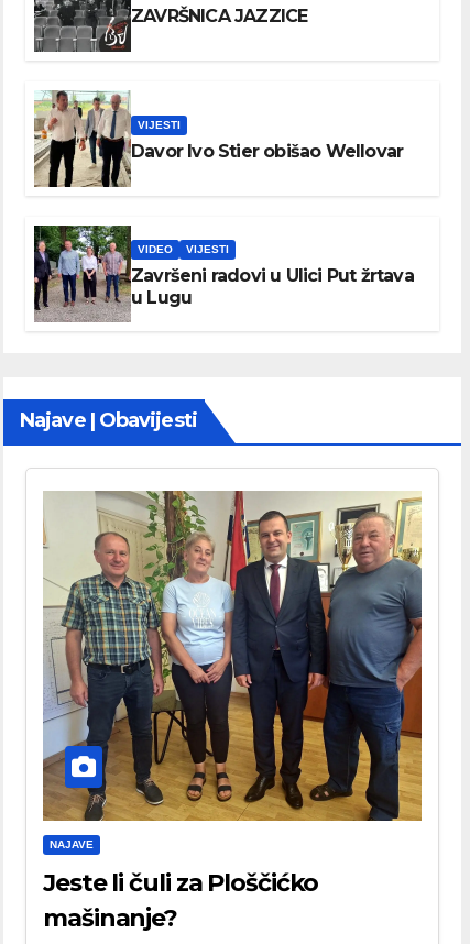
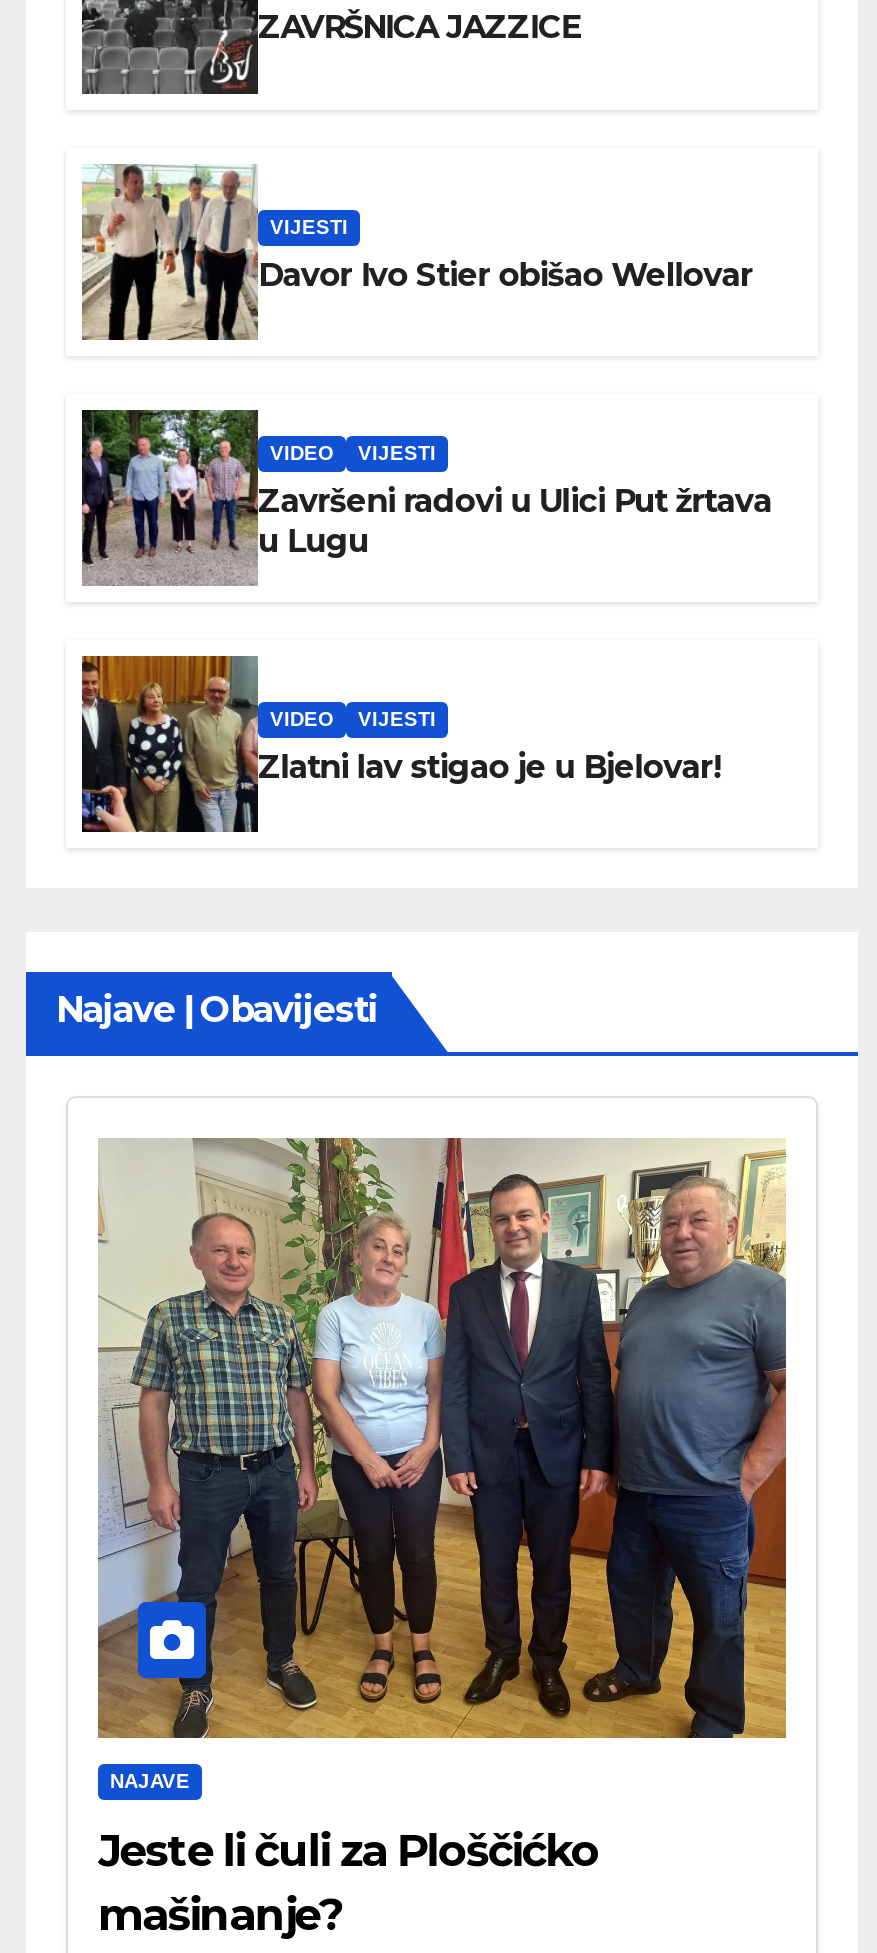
+ [image]
+ VIDEO
+ VIJESTI
+ Zlatni lav stigao je u Bjelovar!
